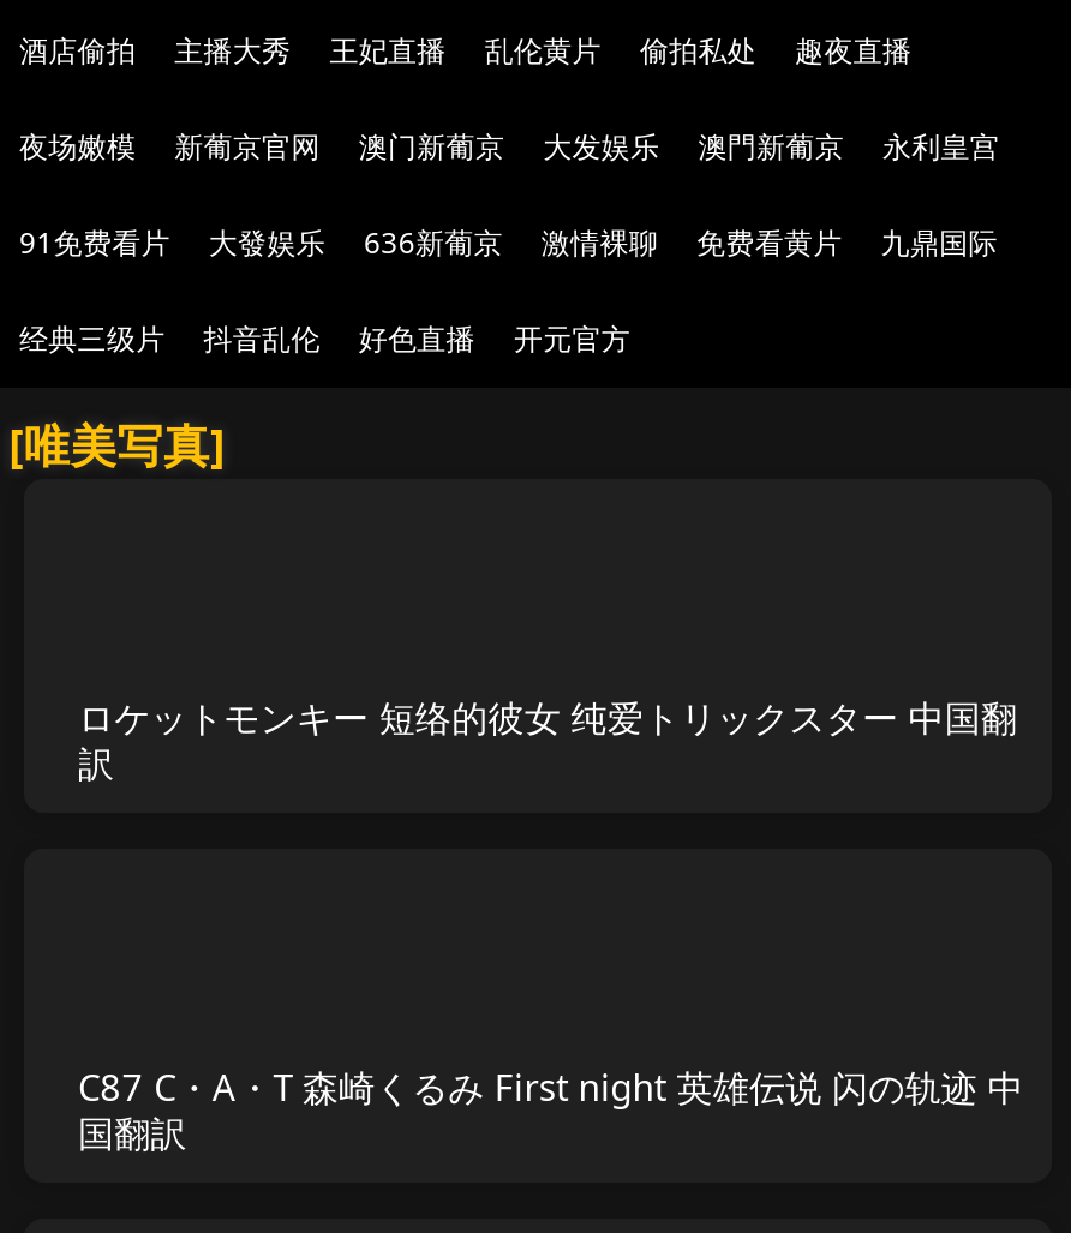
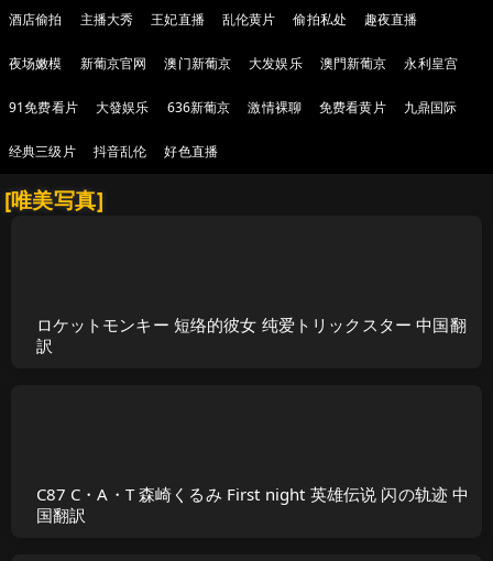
- 开元官方
